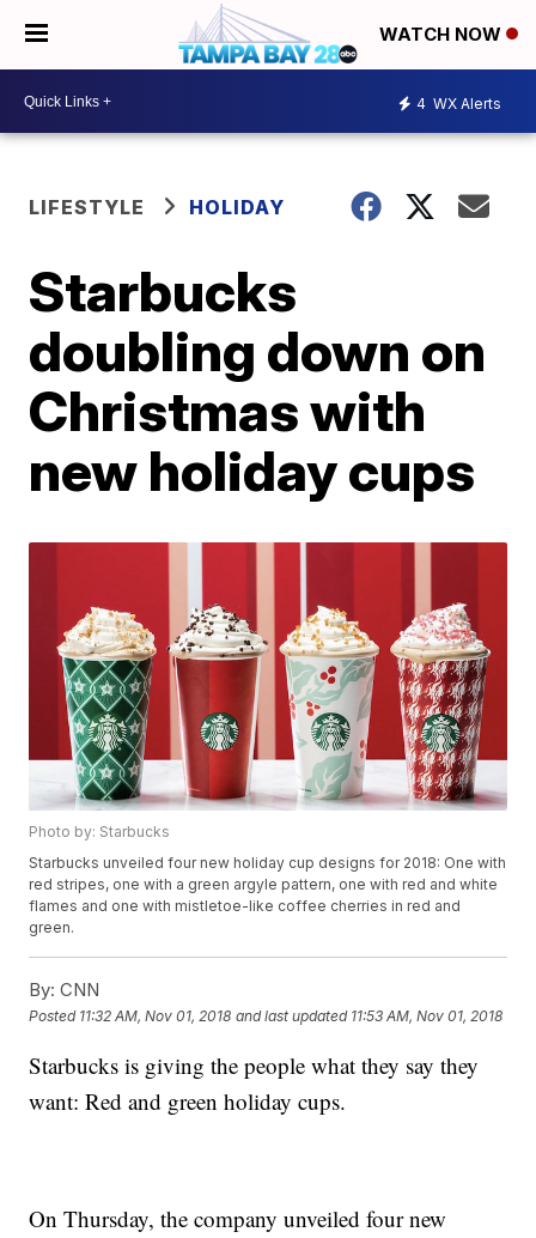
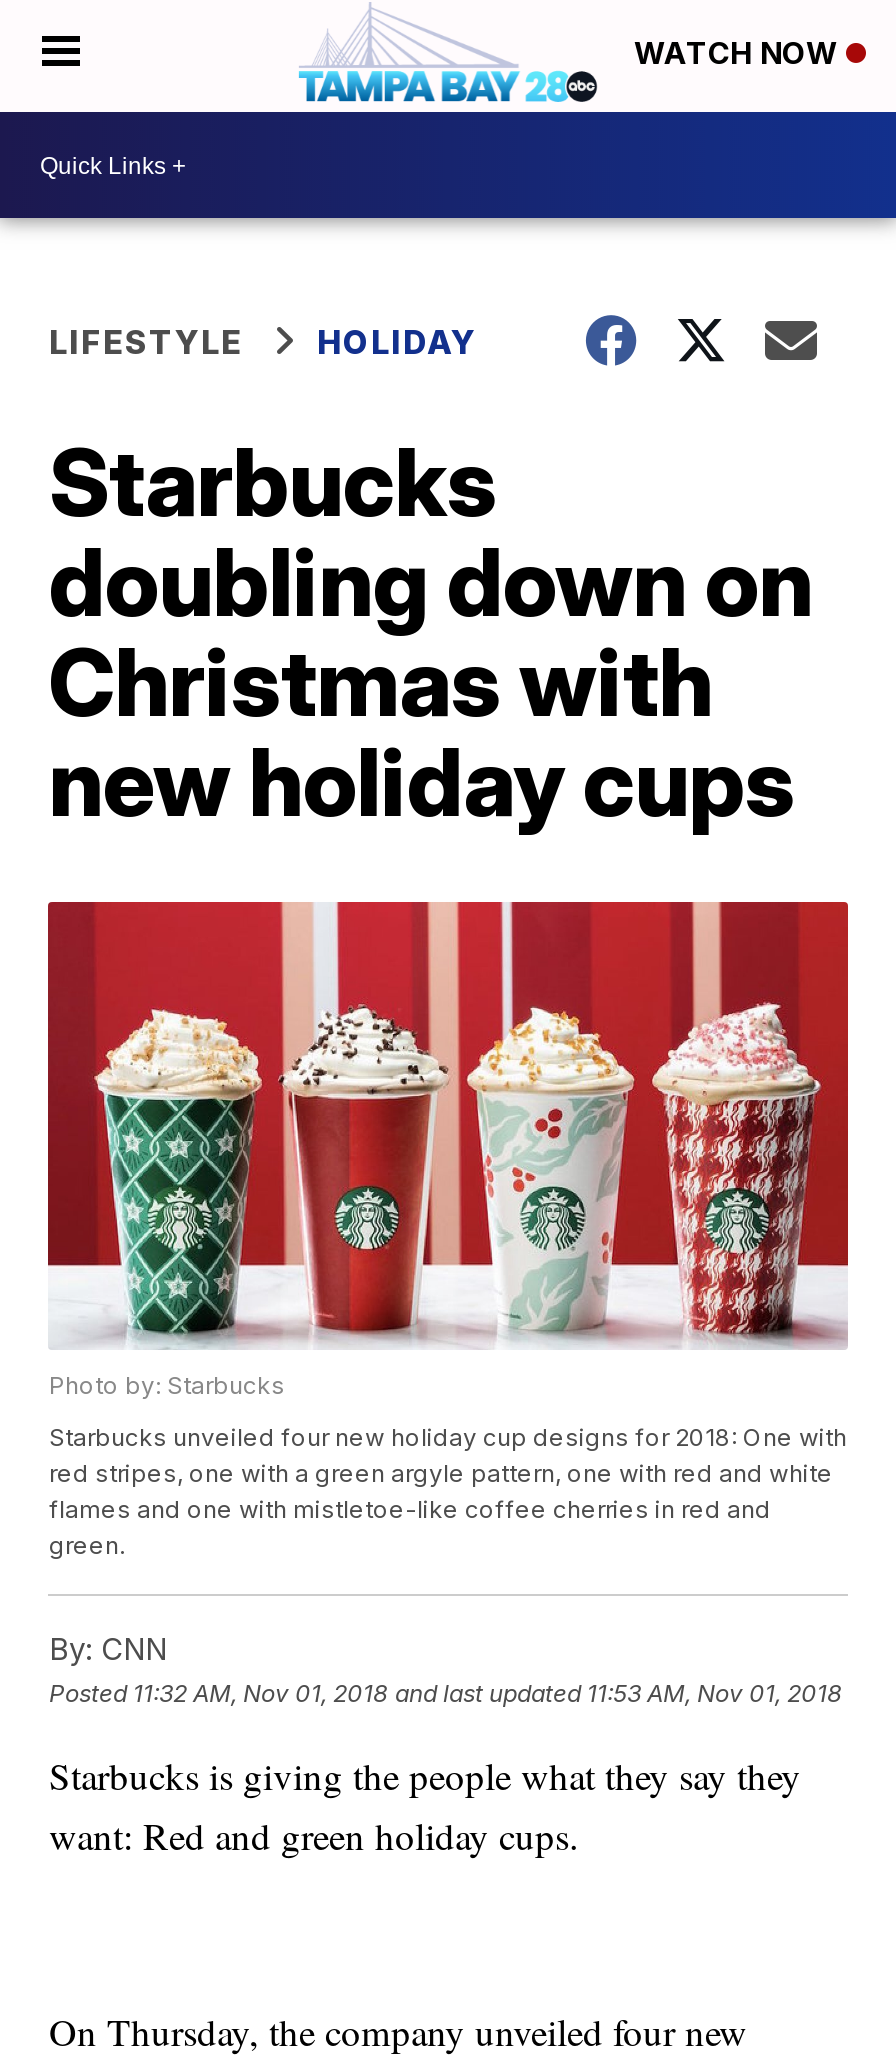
- 4 WX Alerts
